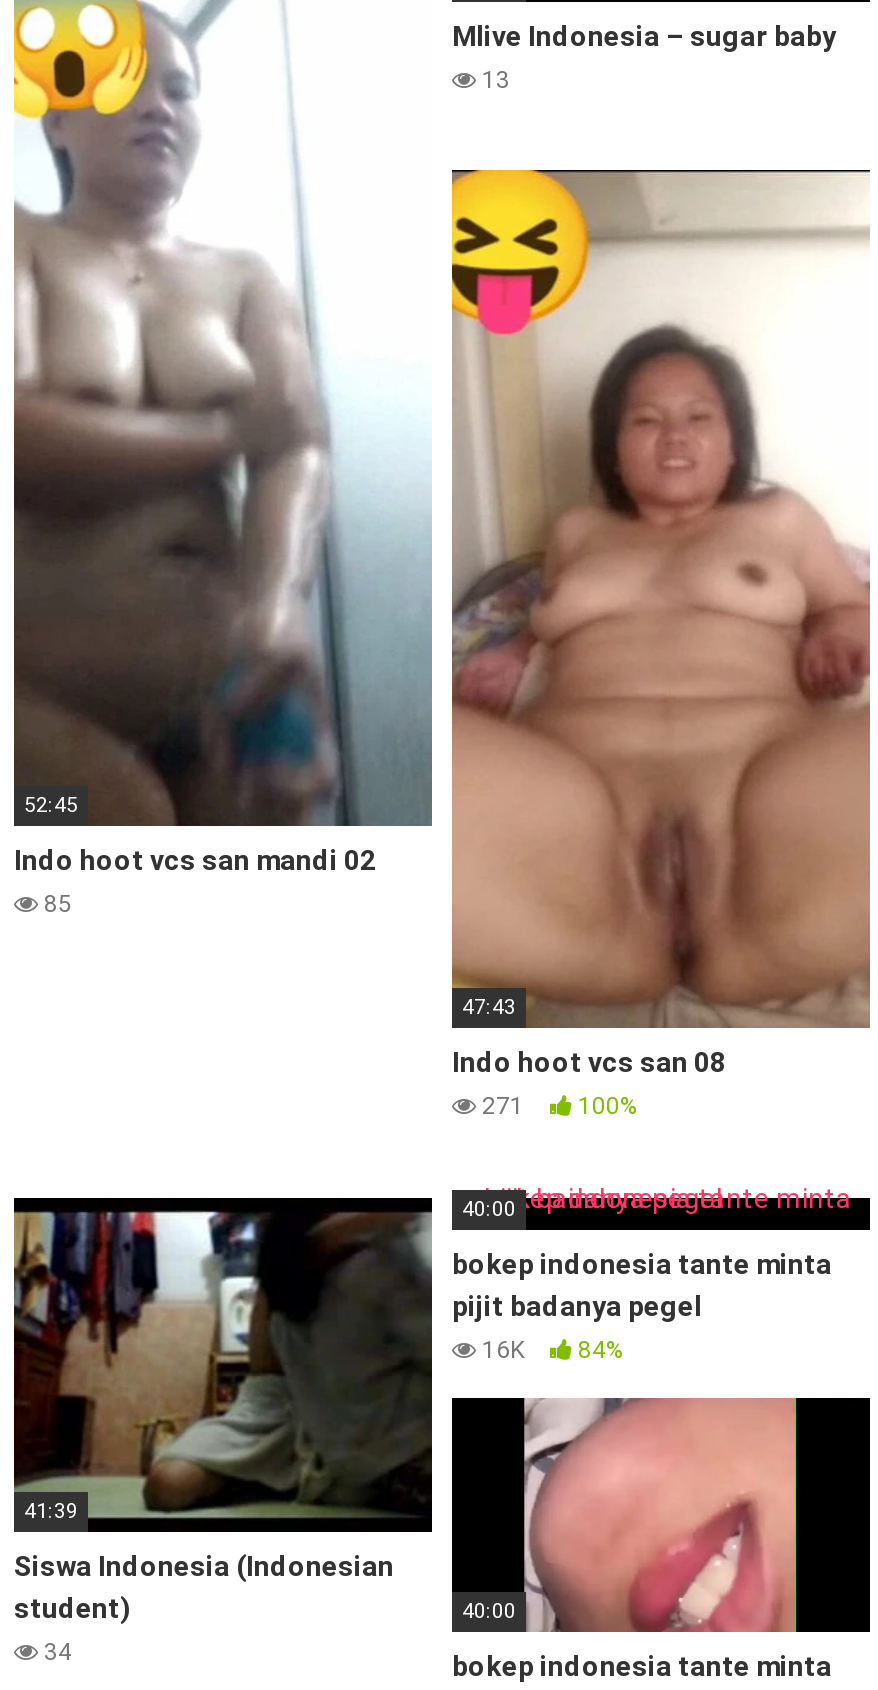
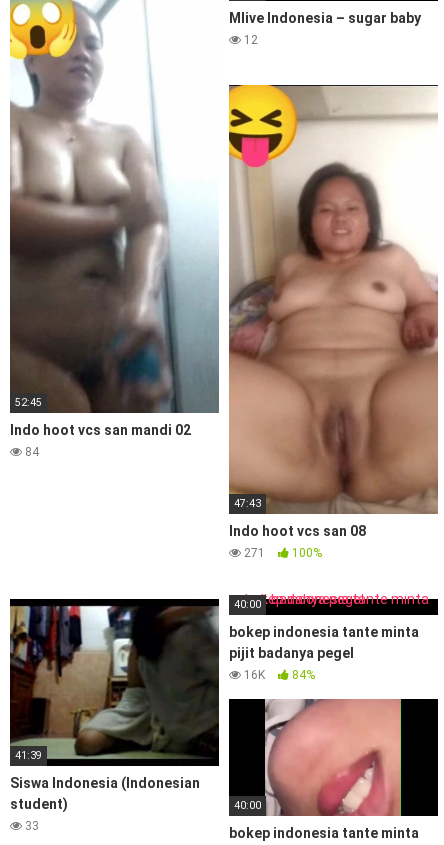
- 13
+ 12

- 85
+ 84

- 34
+ 33
